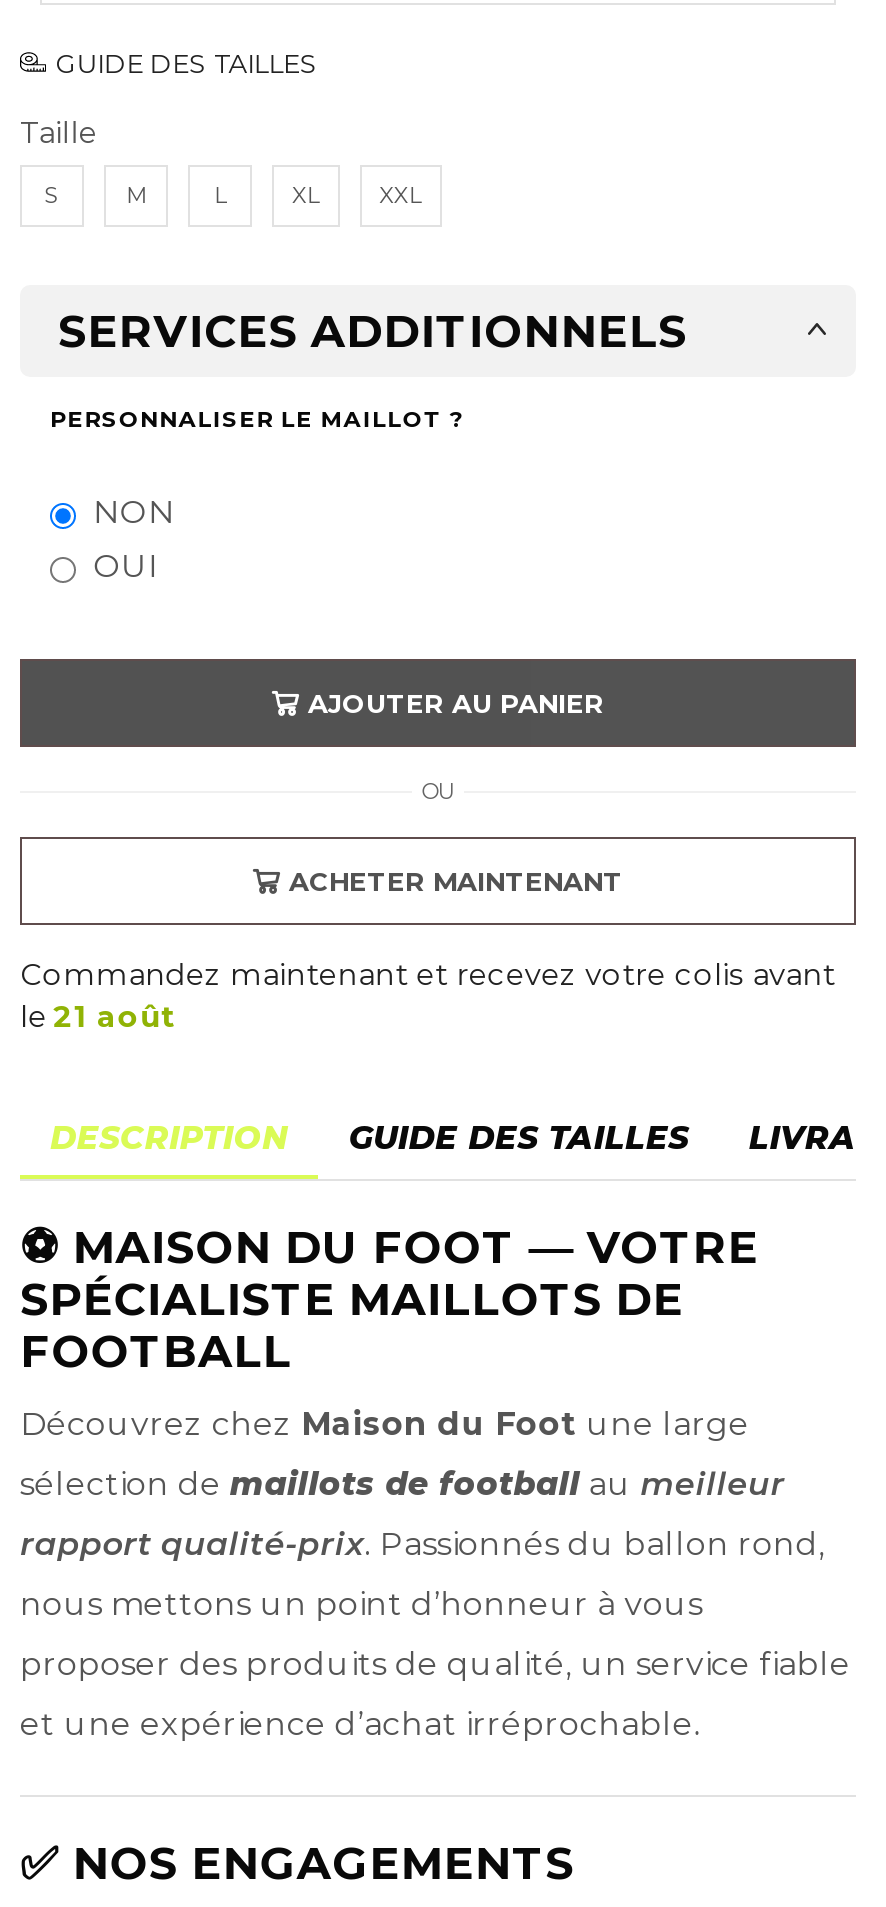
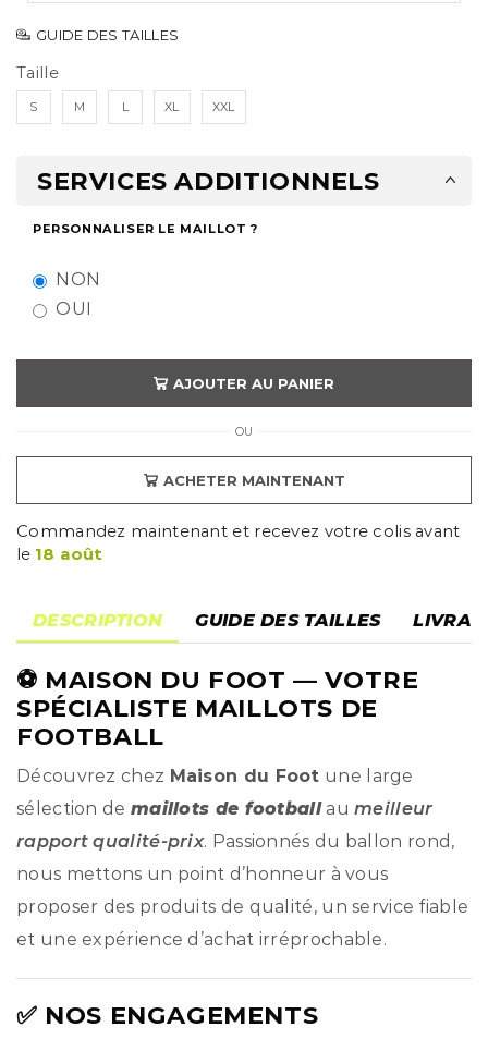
- le 21 août
+ le 18 août
